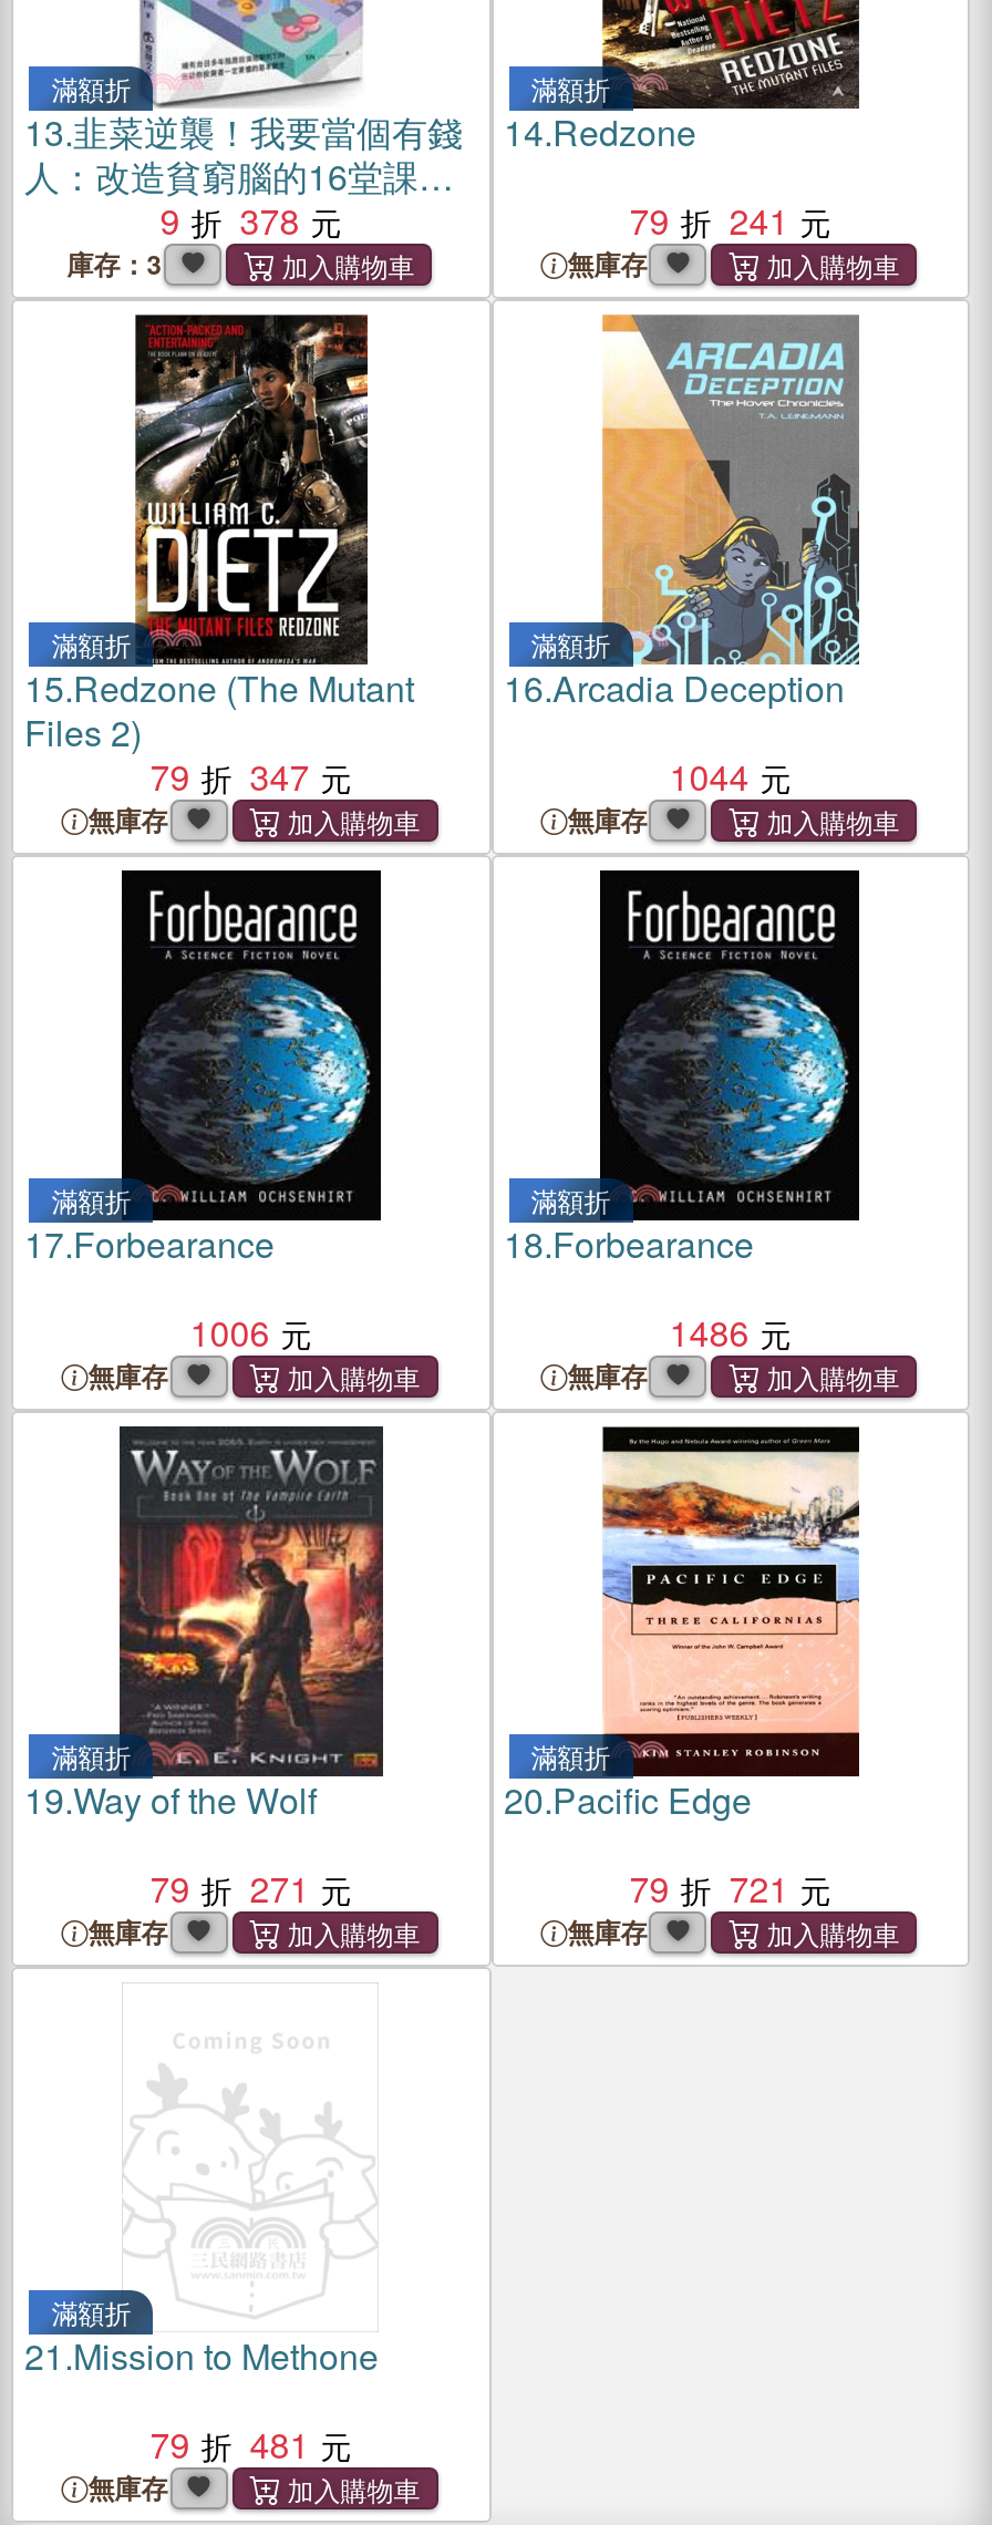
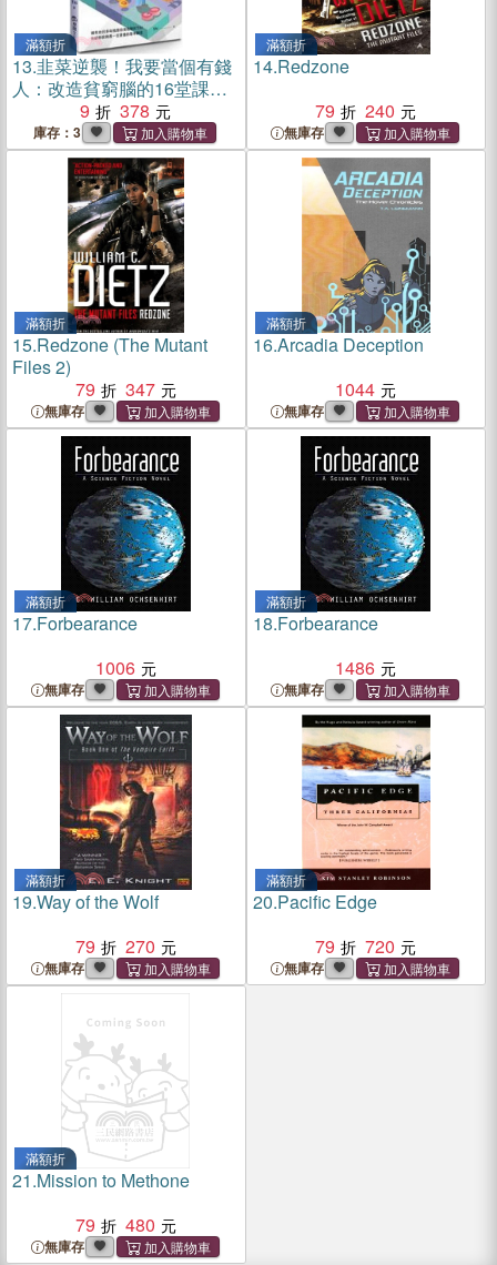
- 79 241
+ 79 240

- 79 271
+ 79 270

- 79 721
+ 79 720

- 79 481
+ 79 480
